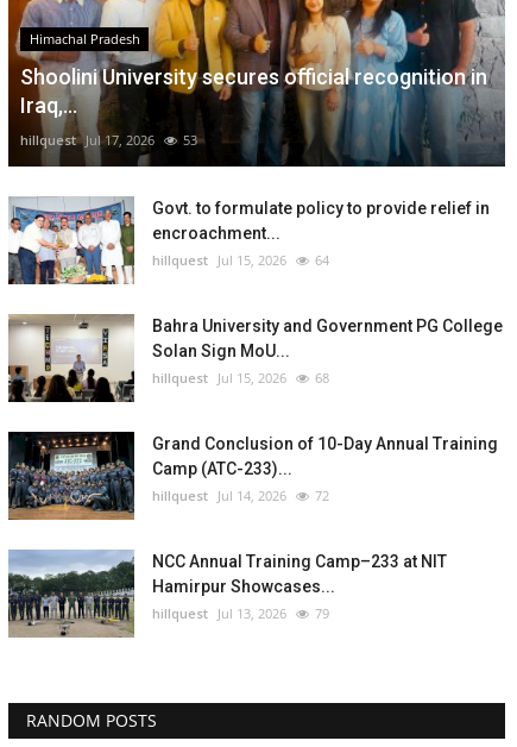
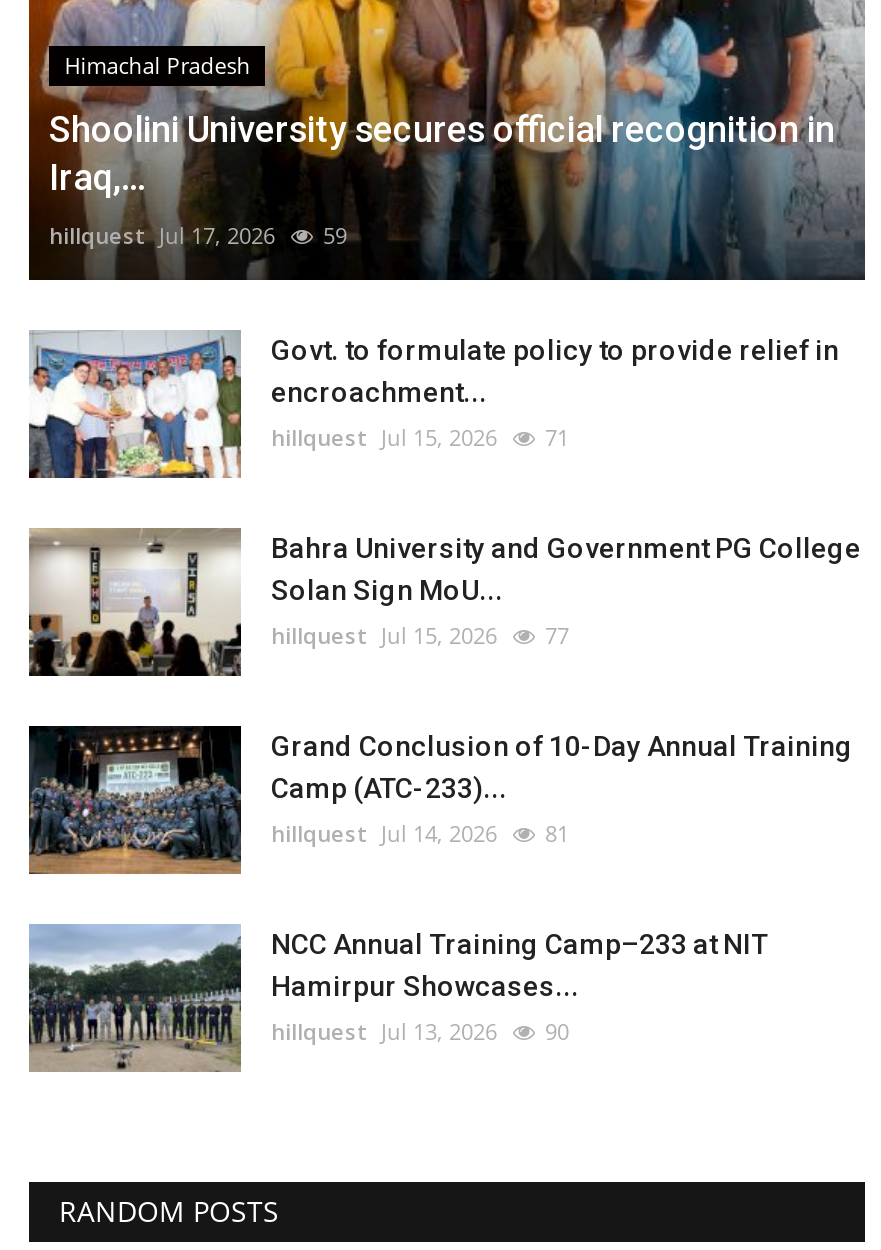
- hillquest Jul 17, 2026 53
+ hillquest Jul 17, 2026 59

- hillquest Jul 15, 2026 64
+ hillquest Jul 15, 2026 71

- hillquest Jul 15, 2026 68
+ hillquest Jul 15, 2026 77

- hillquest Jul 14, 2026 72
+ hillquest Jul 14, 2026 81

- hillquest Jul 13, 2026 79
+ hillquest Jul 13, 2026 90
